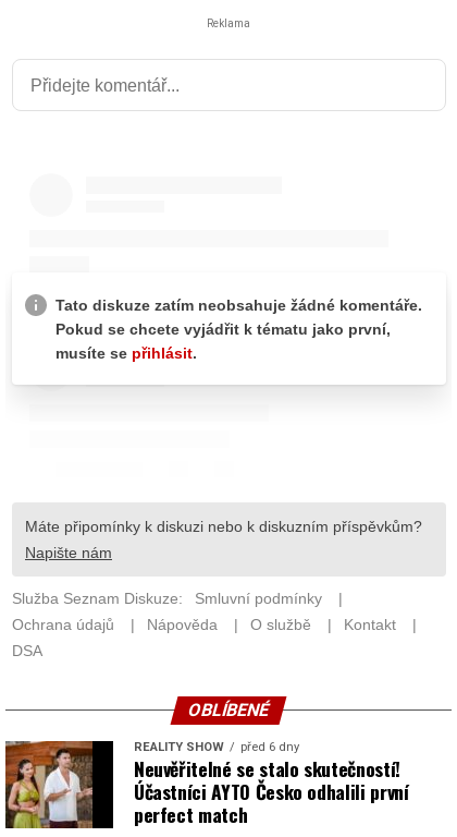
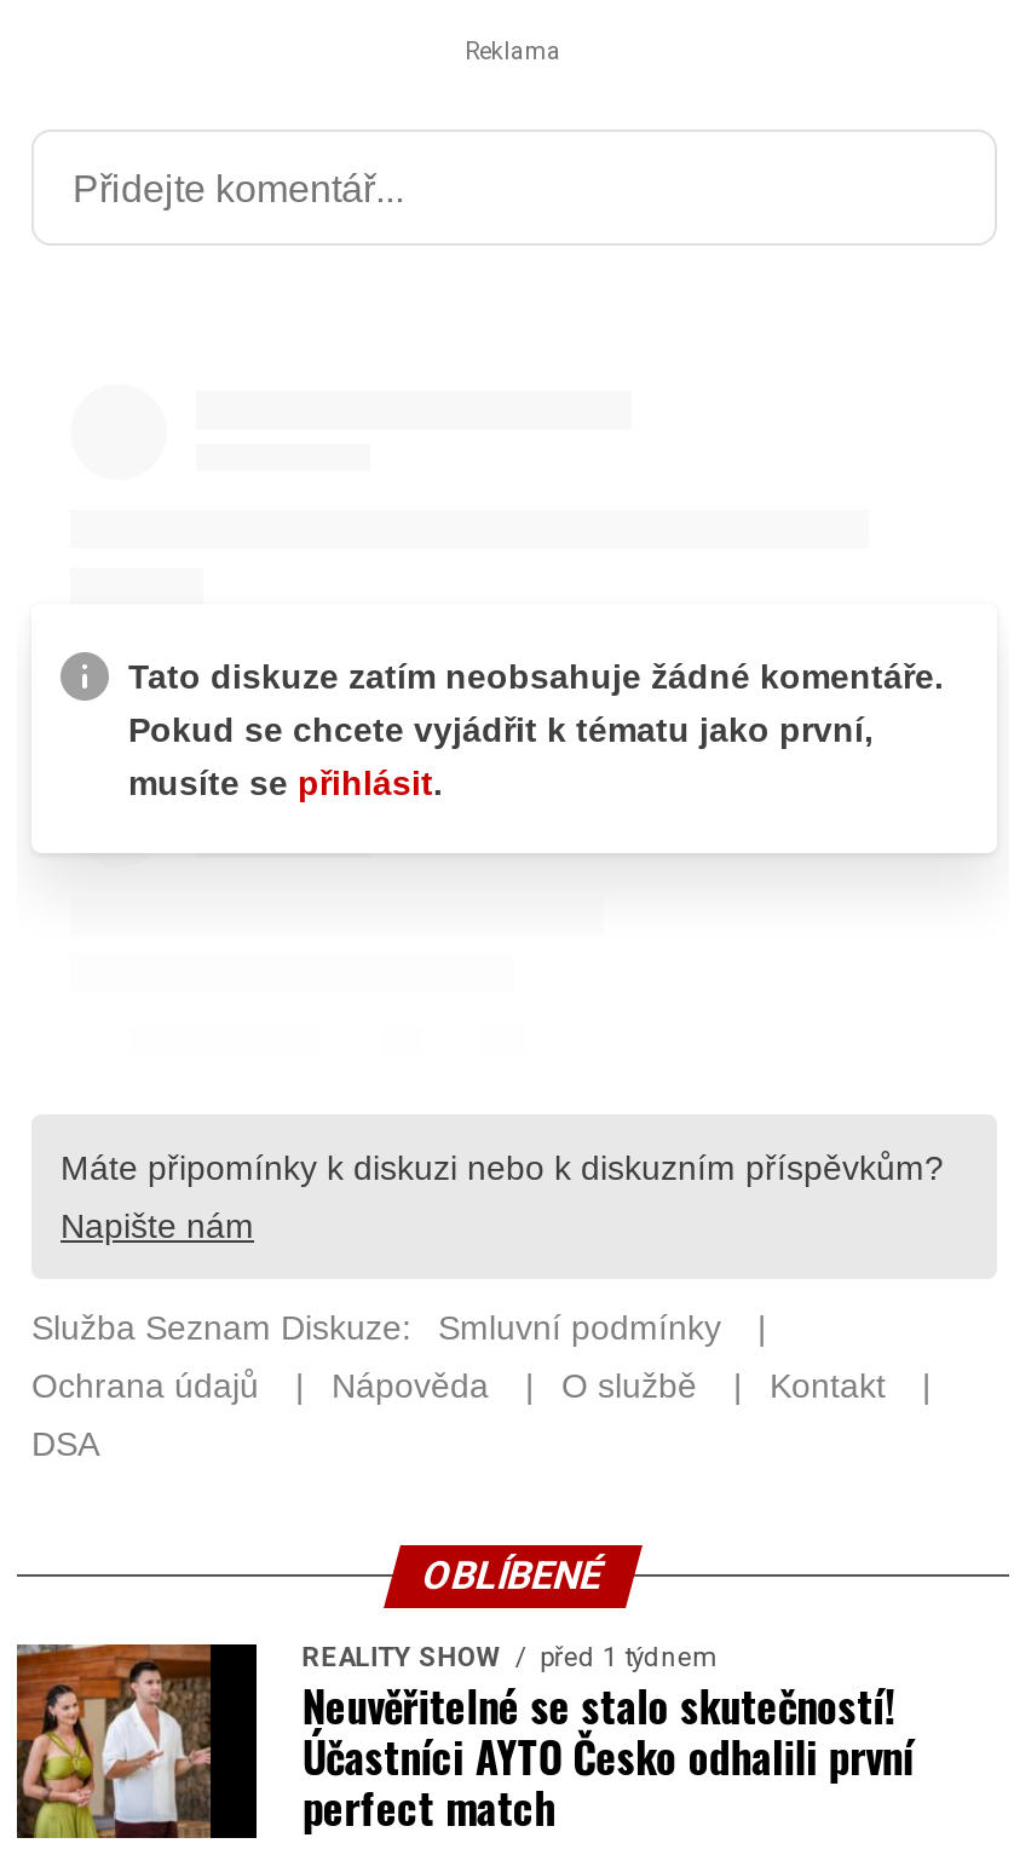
- REALITY SHOW před 6 dny
+ REALITY SHOW před 1 týdnem
